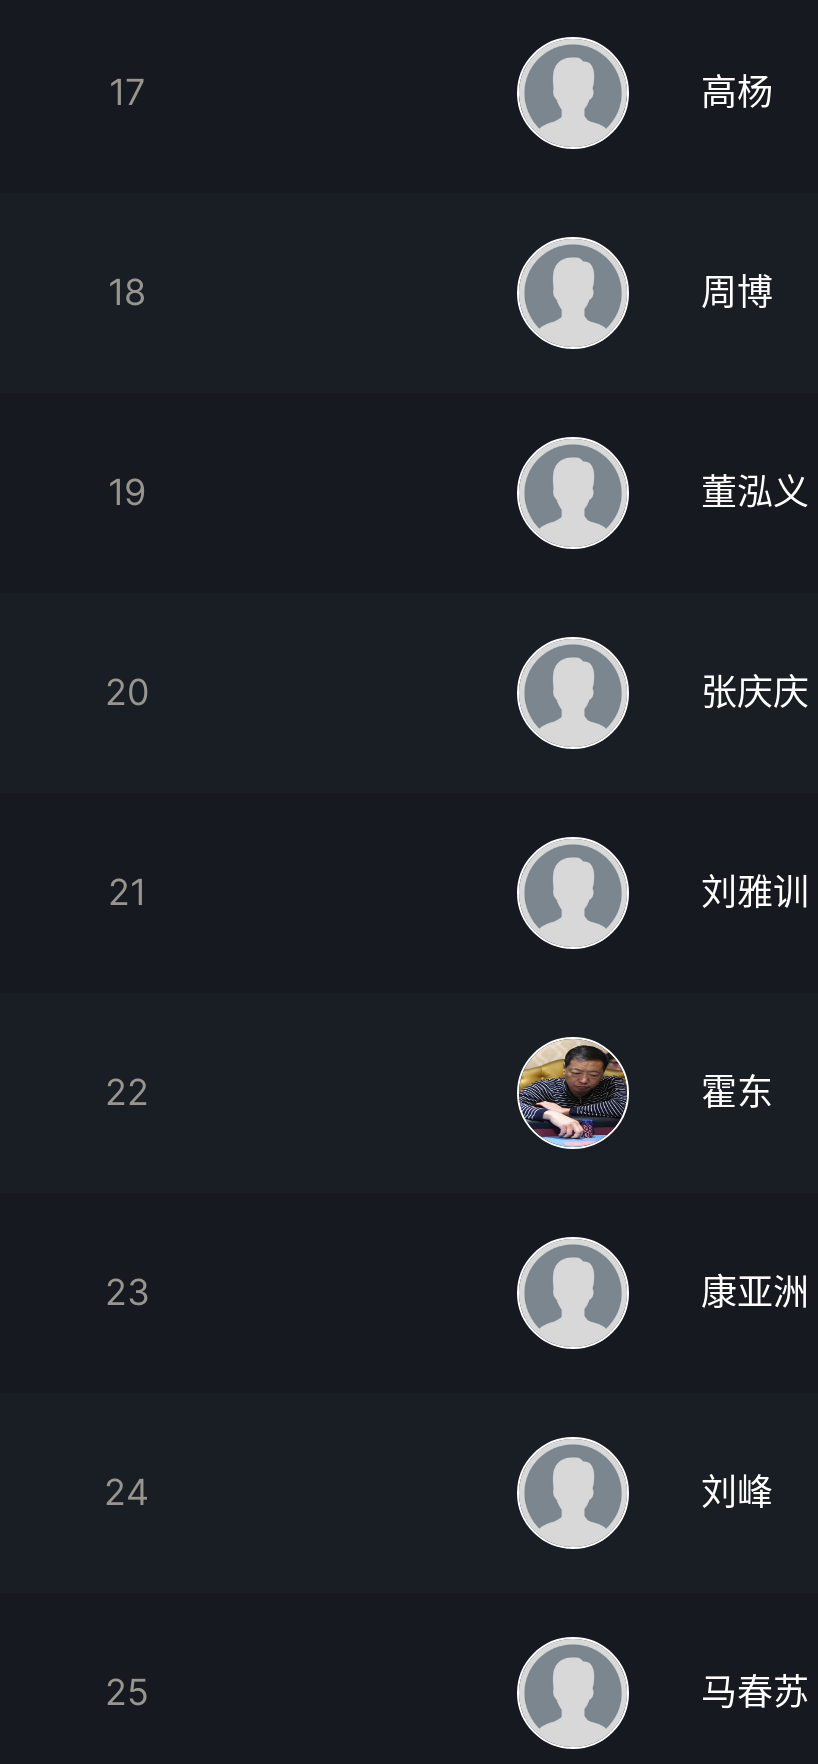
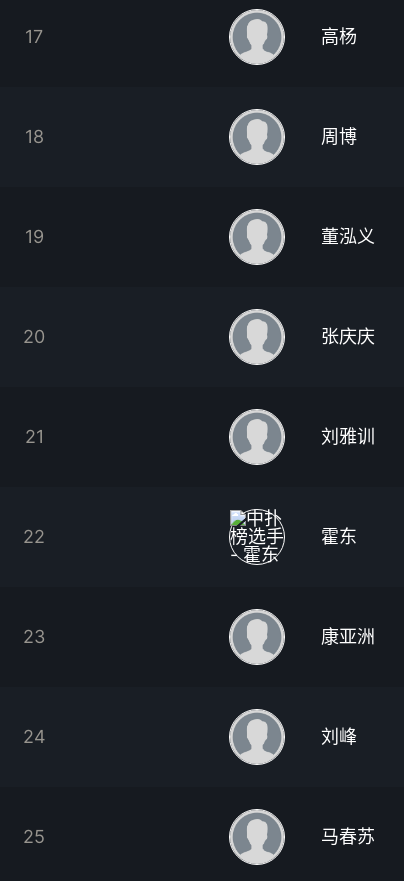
- [image]
+ [image]
